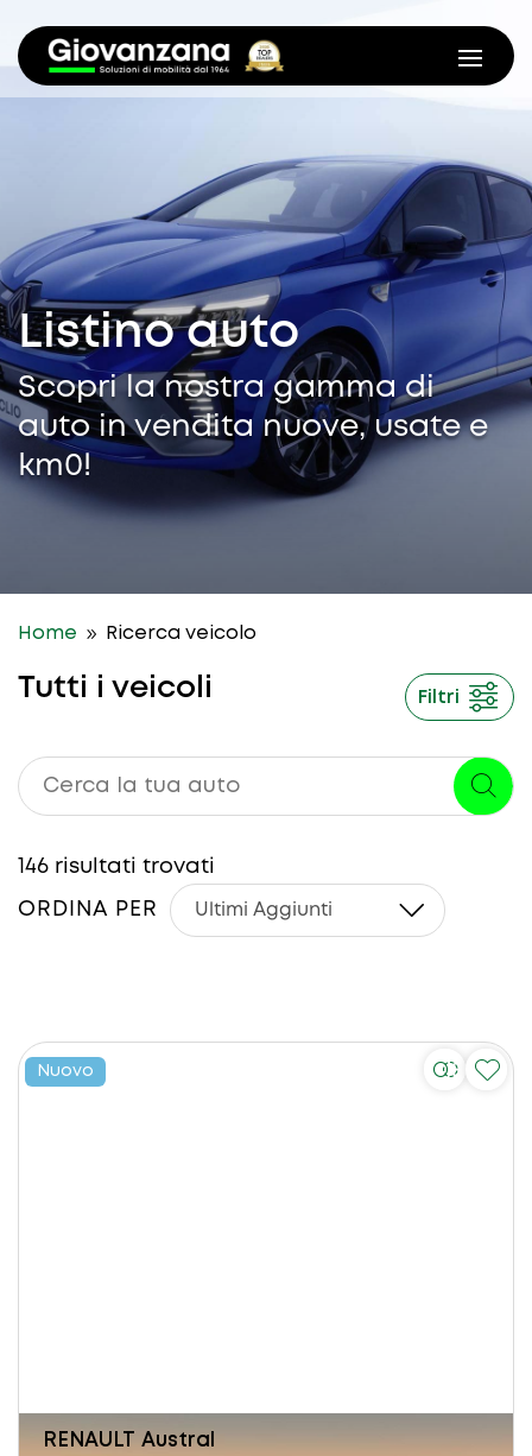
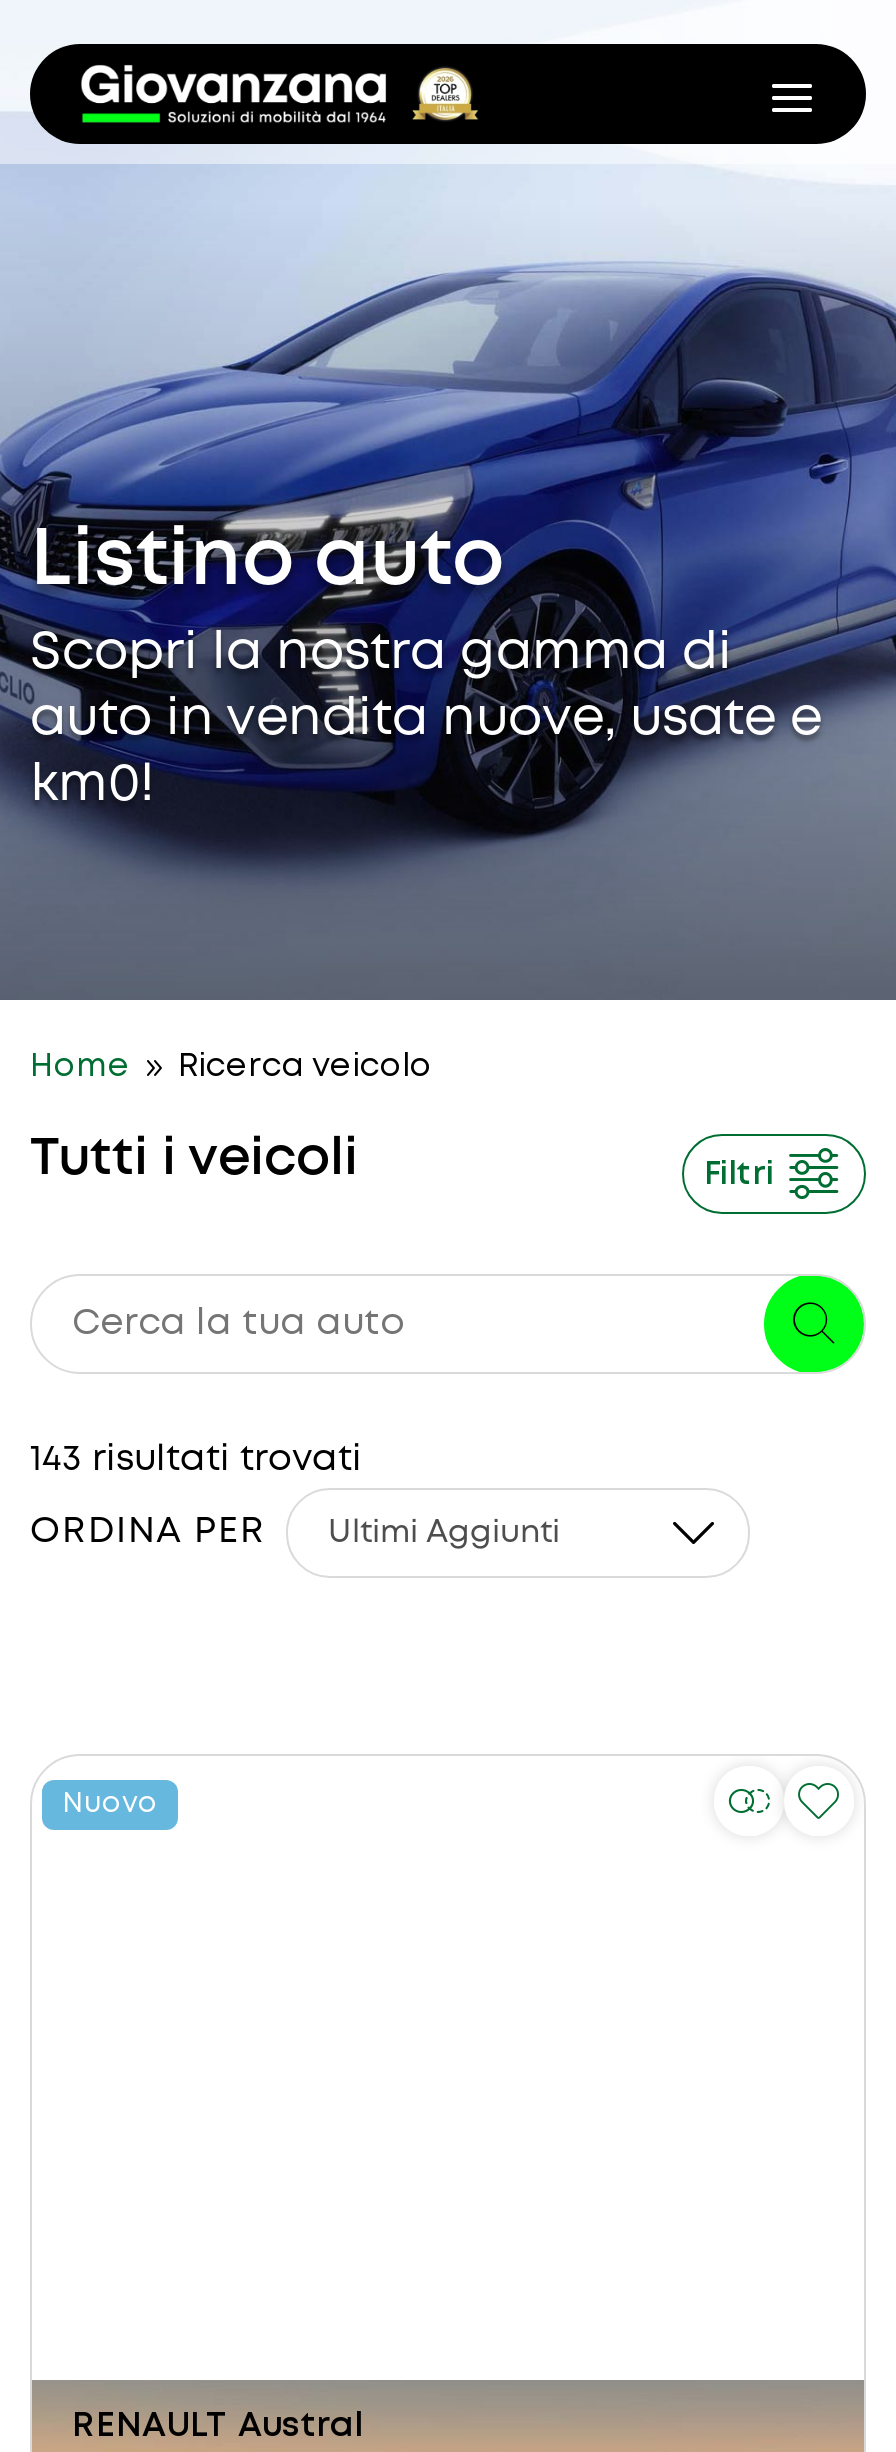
- 146 risultati trovati
+ 143 risultati trovati
